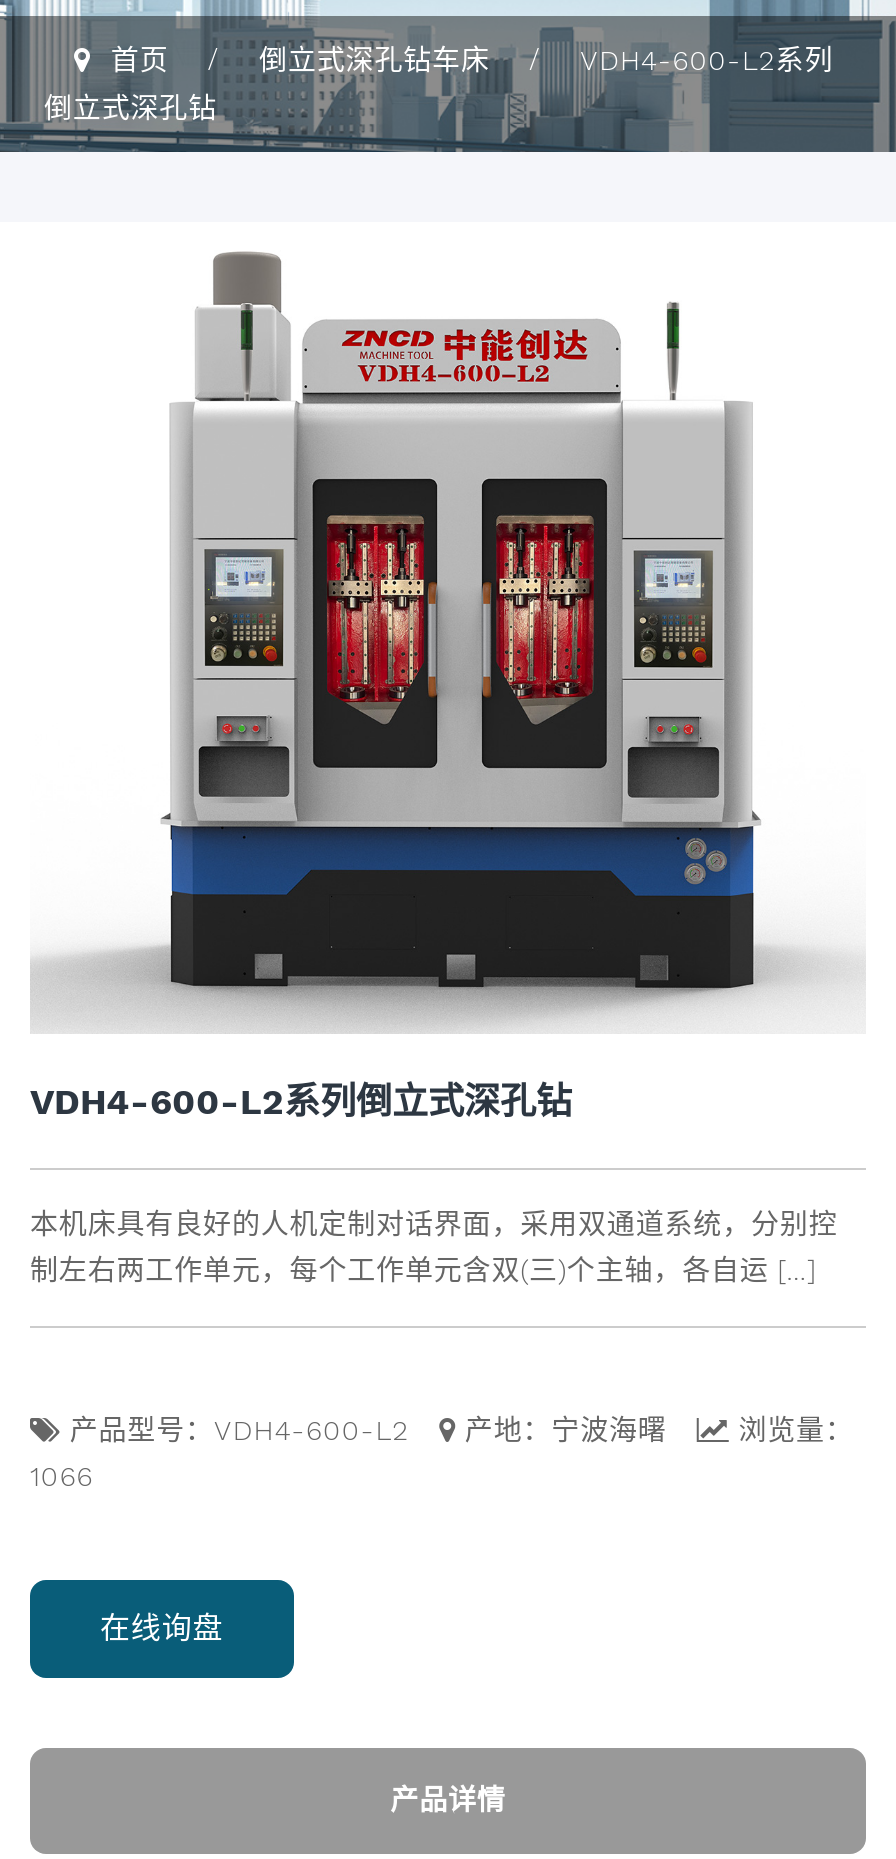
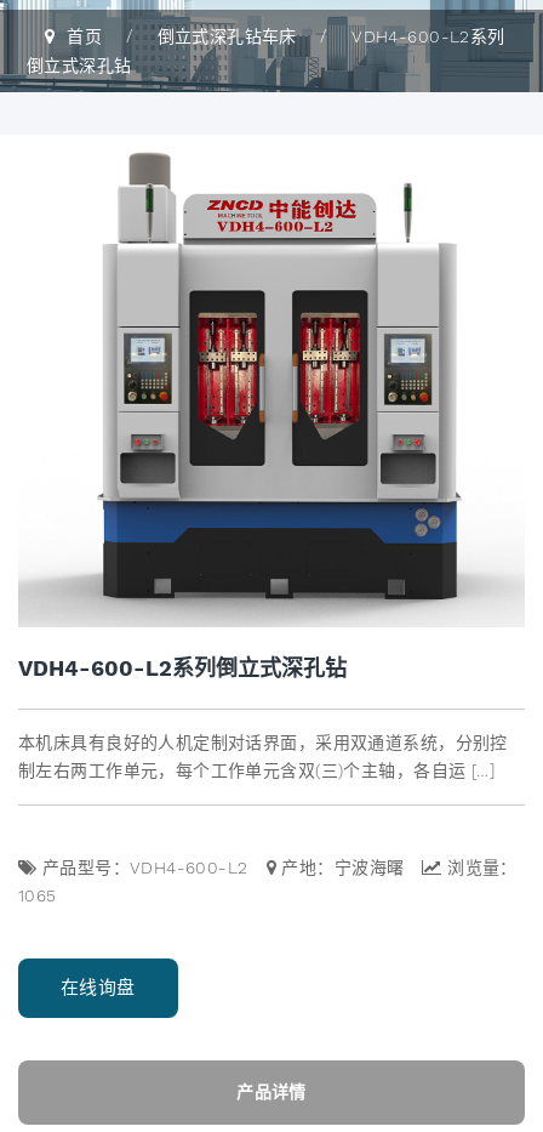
- 1066
+ 1065
